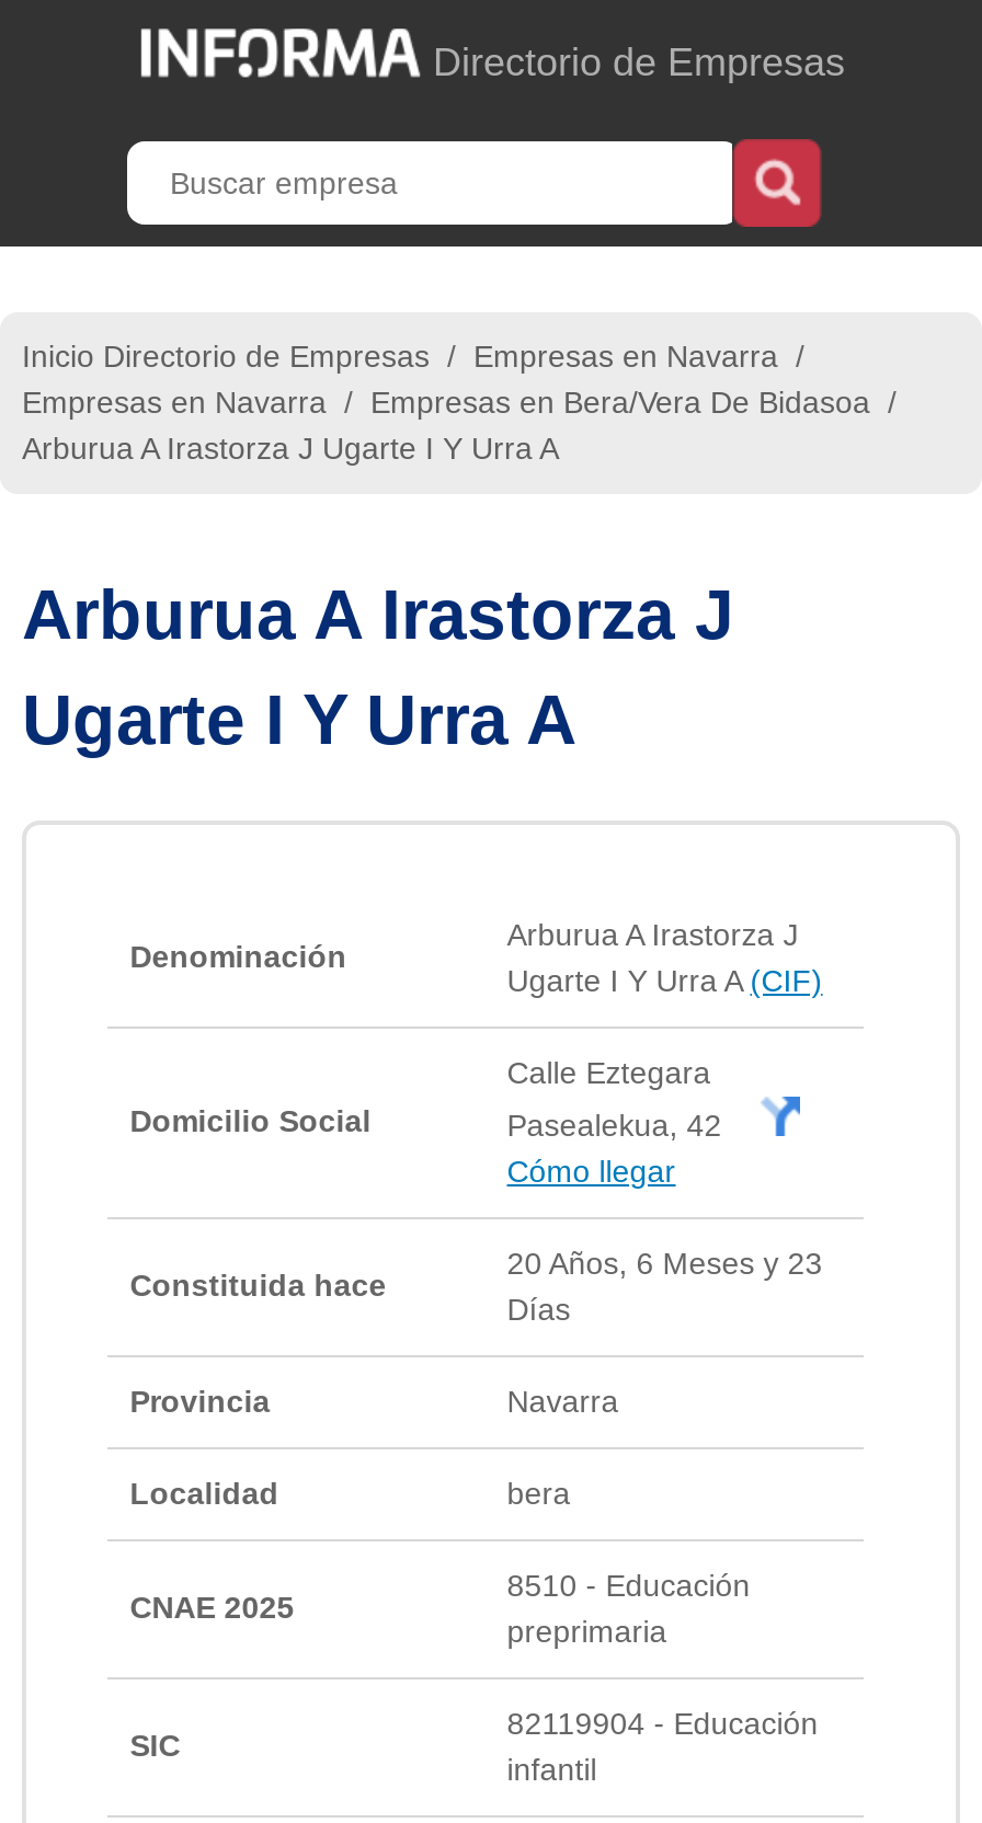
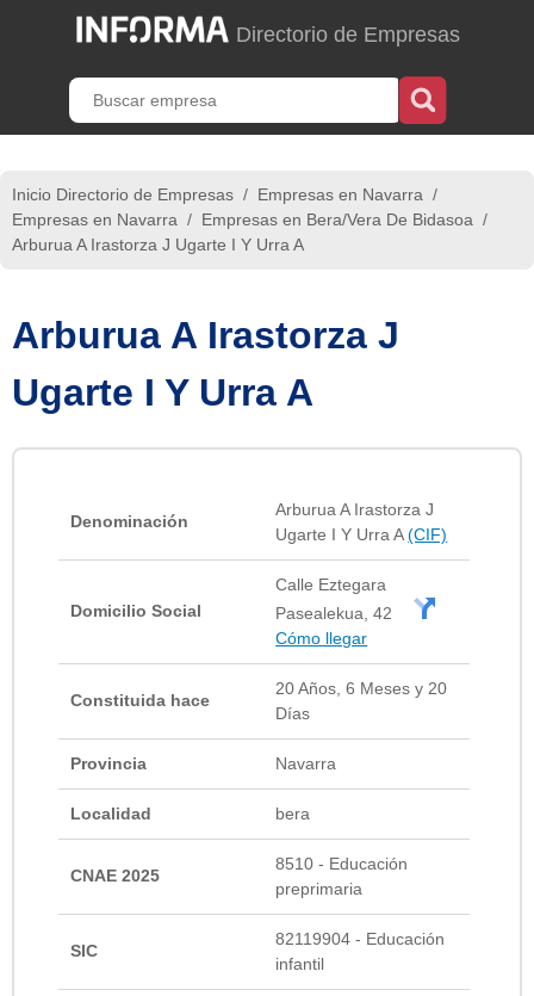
- 20 Años, 6 Meses y 23
+ 20 Años, 6 Meses y 20
